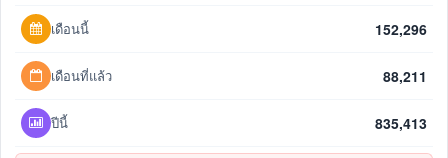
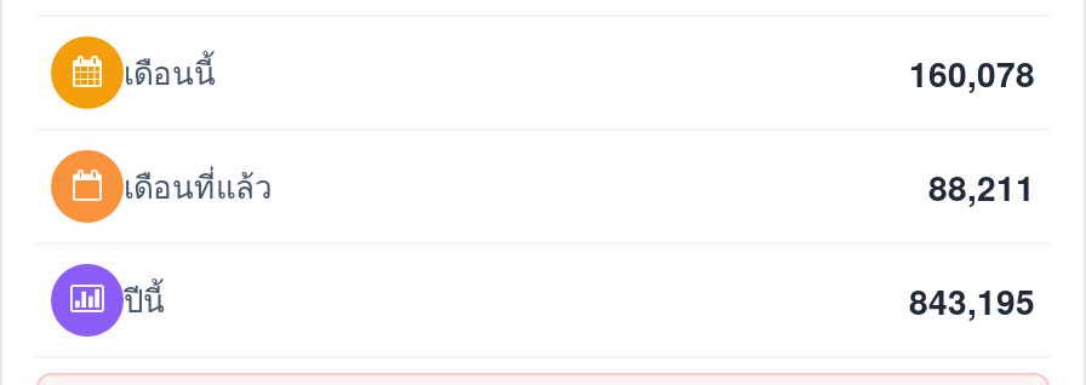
- 152,296
+ 160,078

- 835,413
+ 843,195
